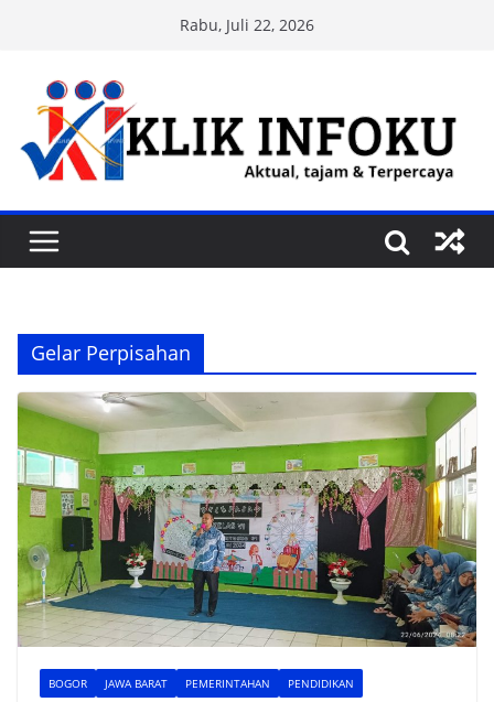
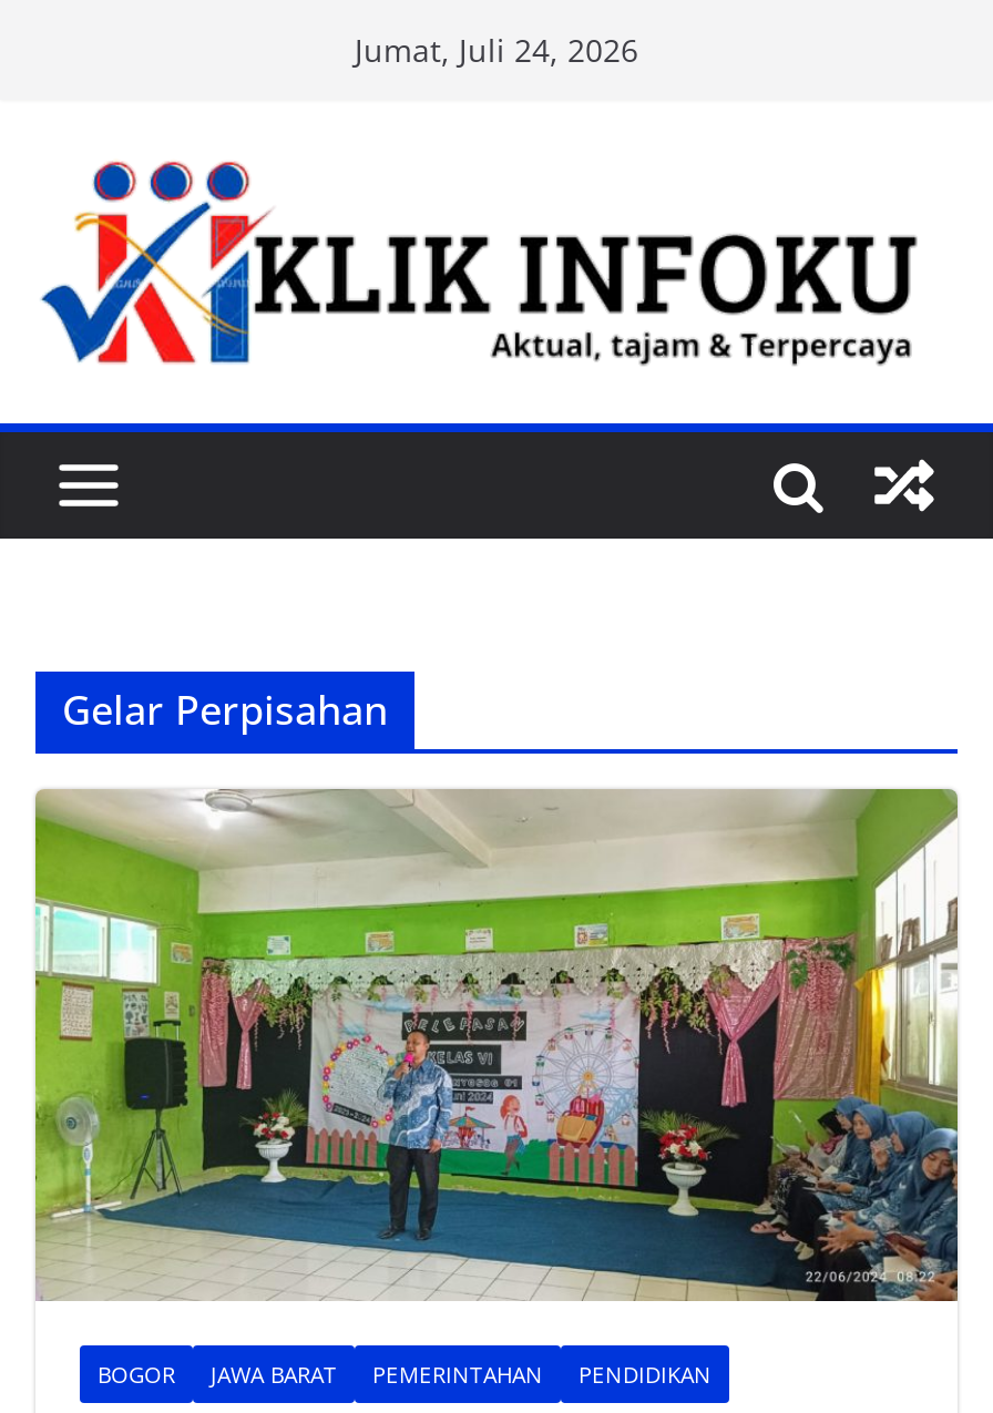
- Rabu, Juli 22, 2026
+ Jumat, Juli 24, 2026
